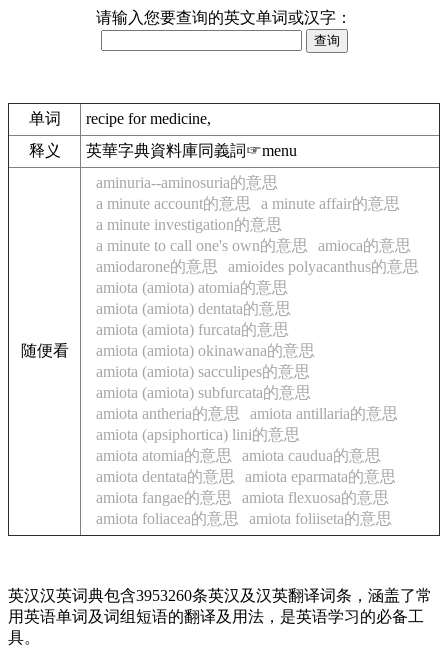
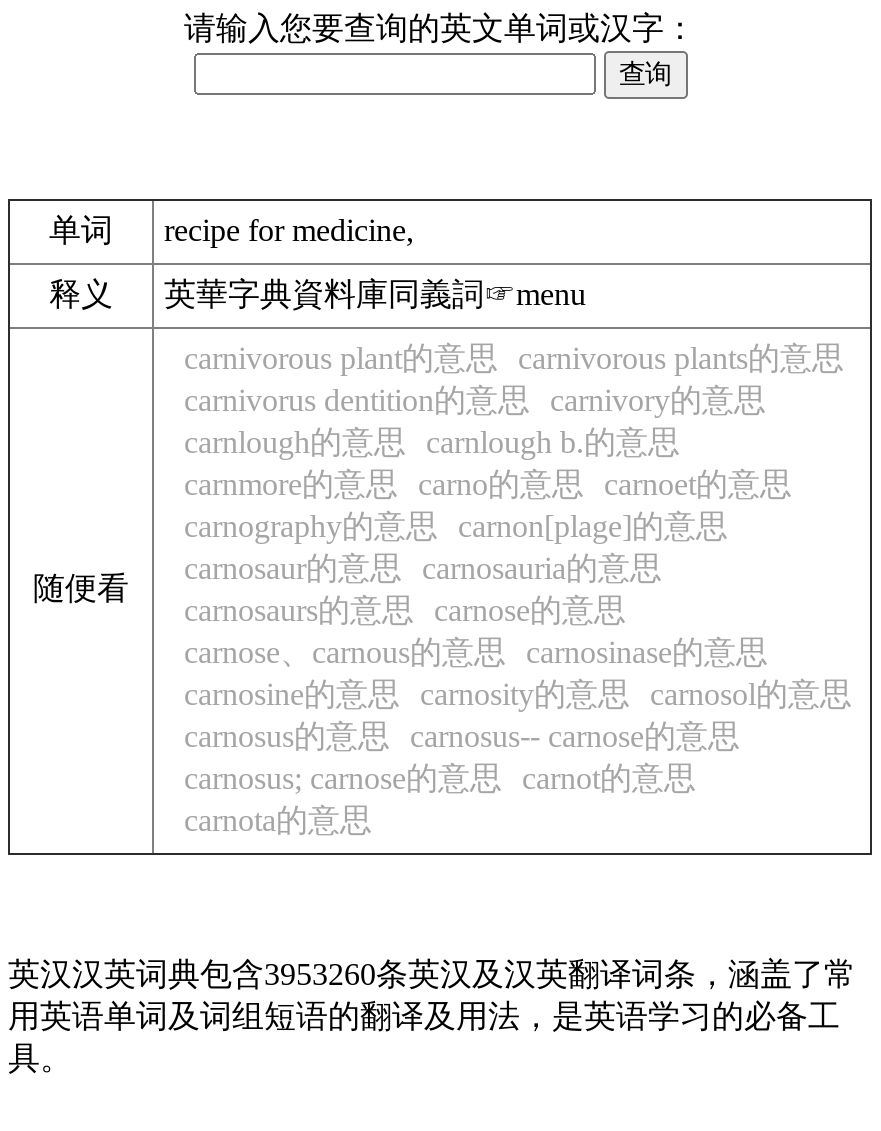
- aminuria--aminosuria的意思
- a minute account的意思 a minute affair的意思
- a minute investigation的意思
- a minute to call one's own的意思 amioca的意思
- amiodarone的意思 amioides polyacanthus的意思
- amiota (amiota) atomia的意思
- amiota (amiota) dentata的意思
- amiota (amiota) furcata的意思
- amiota (amiota) okinawana的意思
- amiota (amiota) sacculipes的意思
- amiota (amiota) subfurcata的意思
- amiota antheria的意思 amiota antillaria的意思
- amiota (apsiphortica) lini的意思
- amiota atomia的意思 amiota caudua的意思
- amiota dentata的意思 amiota eparmata的意思
- amiota fangae的意思 amiota flexuosa的意思
- amiota foliacea的意思 amiota foliiseta的意思
+ carnivorous plant的意思 carnivorous plants的意思
+ carnivorus dentition的意思 carnivory的意思
+ carnlough的意思 carnlough b.的意思
+ carnmore的意思 carno的意思 carnoet的意思
+ carnography的意思 carnon[plage]的意思
+ carnosaur的意思 carnosauria的意思
+ carnosaurs的意思 carnose的意思
+ carnose、carnous的意思 carnosinase的意思
+ carnosine的意思 carnosity的意思 carnosol的意思
+ carnosus的意思 carnosus-- carnose的意思
+ carnosus; carnose的意思 carnot的意思
+ carnota的意思
